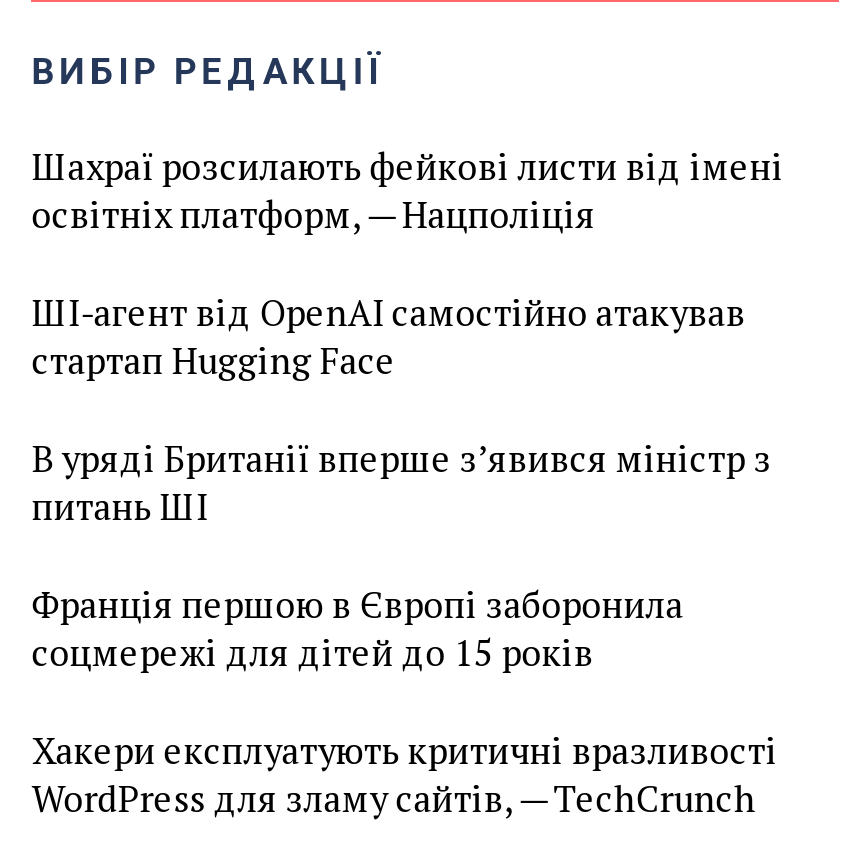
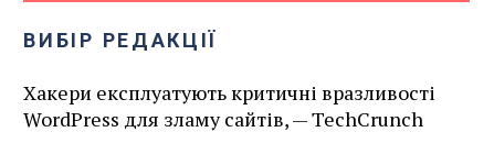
- Шахраї розсилають фейкові листи від імені
- освітніх платформ, — Нацполіція
- ШІ-агент від OpenAI самостійно атакував
- стартап Hugging Face
- В уряді Британії вперше зʼявився міністр з
- питань ШІ
- Франція першою в Європі заборонила
- соцмережі для дітей до 15 років
